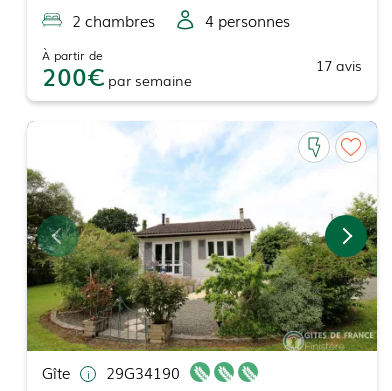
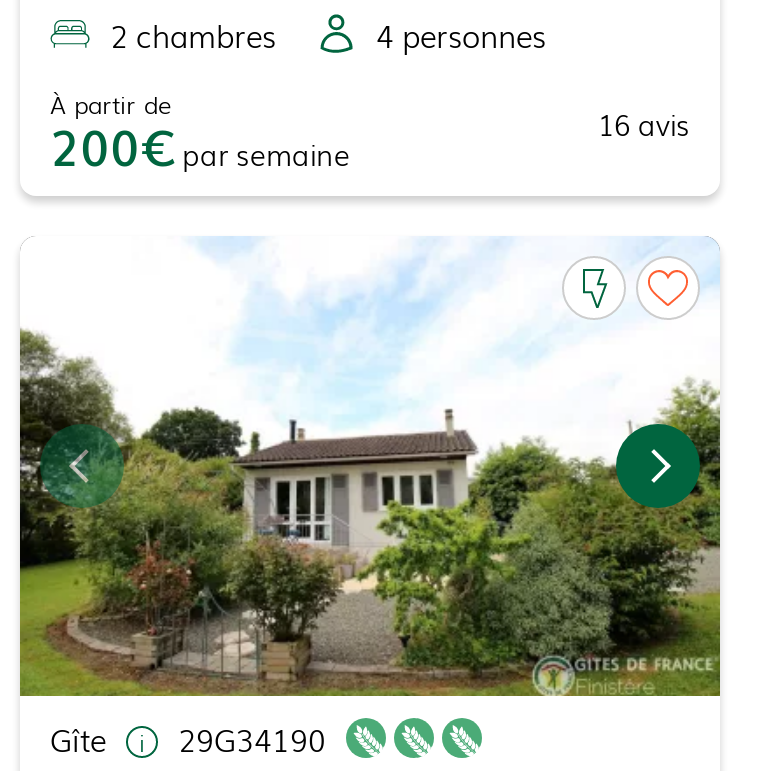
- 17 avis
+ 16 avis
